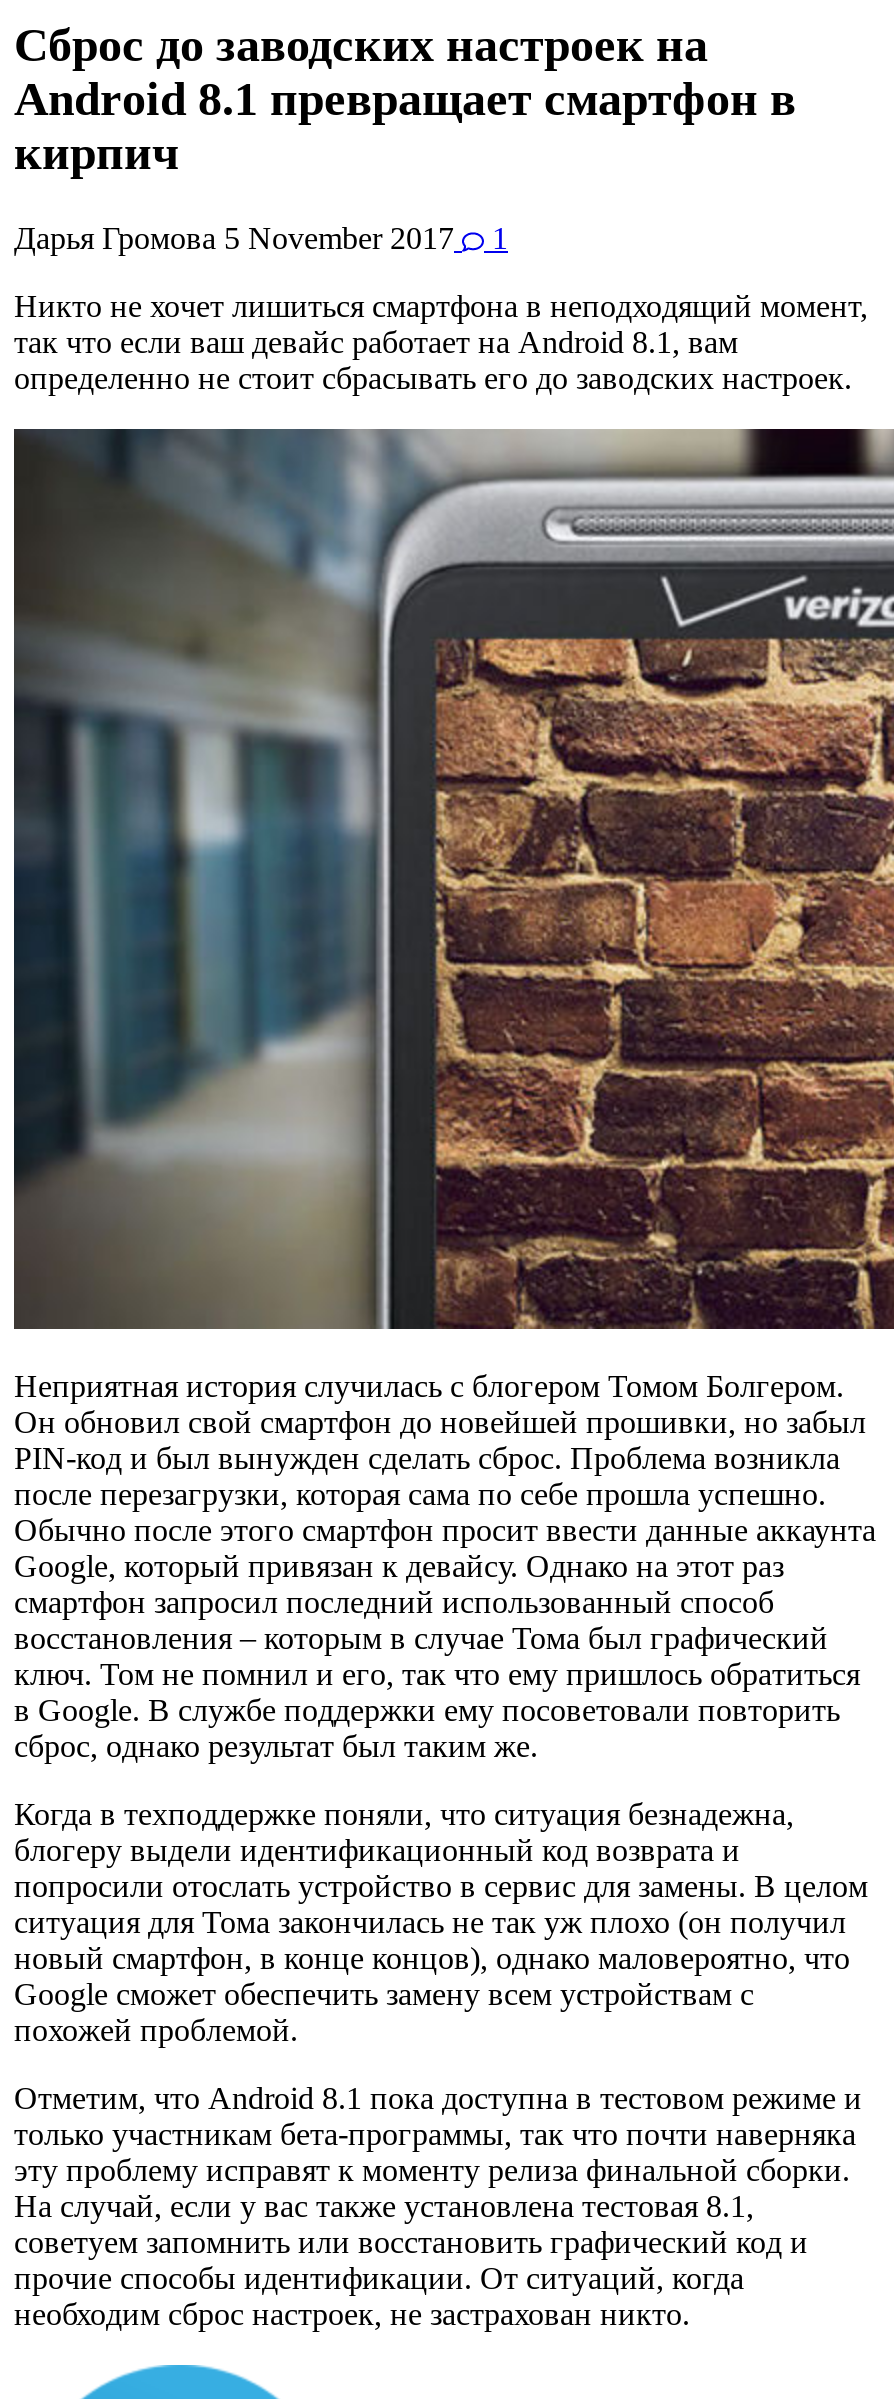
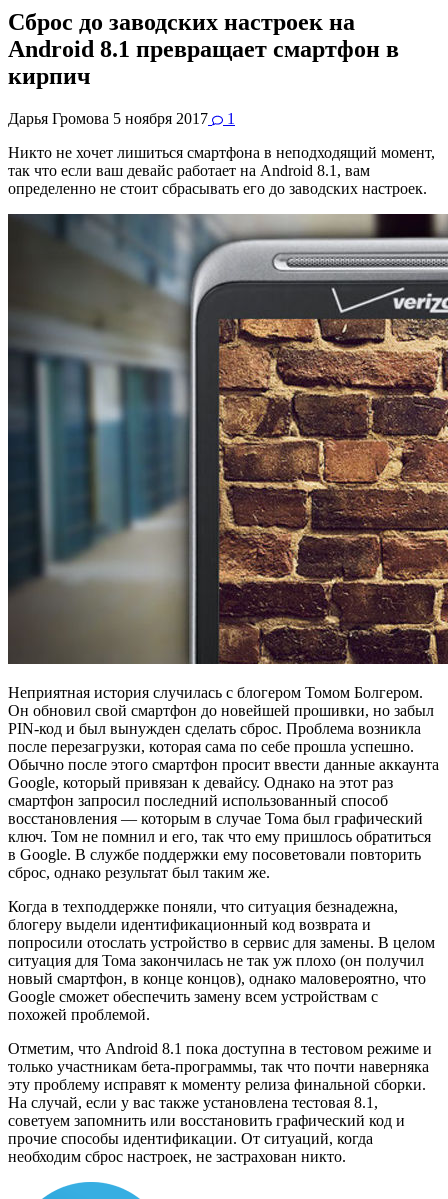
- Дарья Громова 5 November 2017
+ Дарья Громова 5 ноября 2017

- восстановления – которым в случае Тома был графический
+ восстановления — которым в случае Тома был графический
